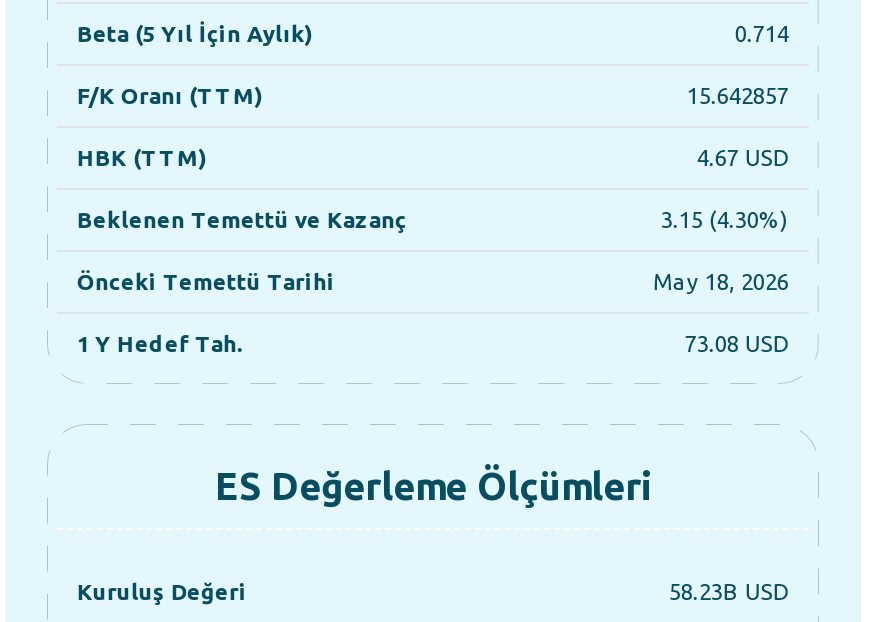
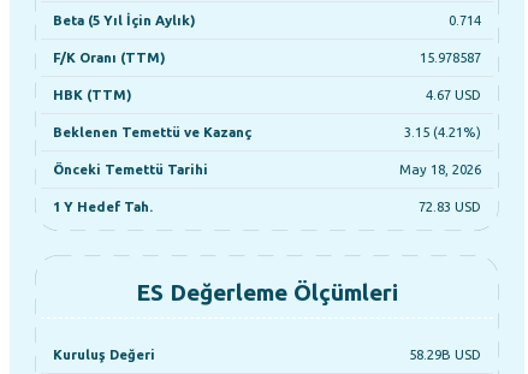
- 15.642857
+ 15.978587

- 3.15 (4.30%)
+ 3.15 (4.21%)

- 73.08 USD
+ 72.83 USD

- 58.23B USD
+ 58.29B USD
